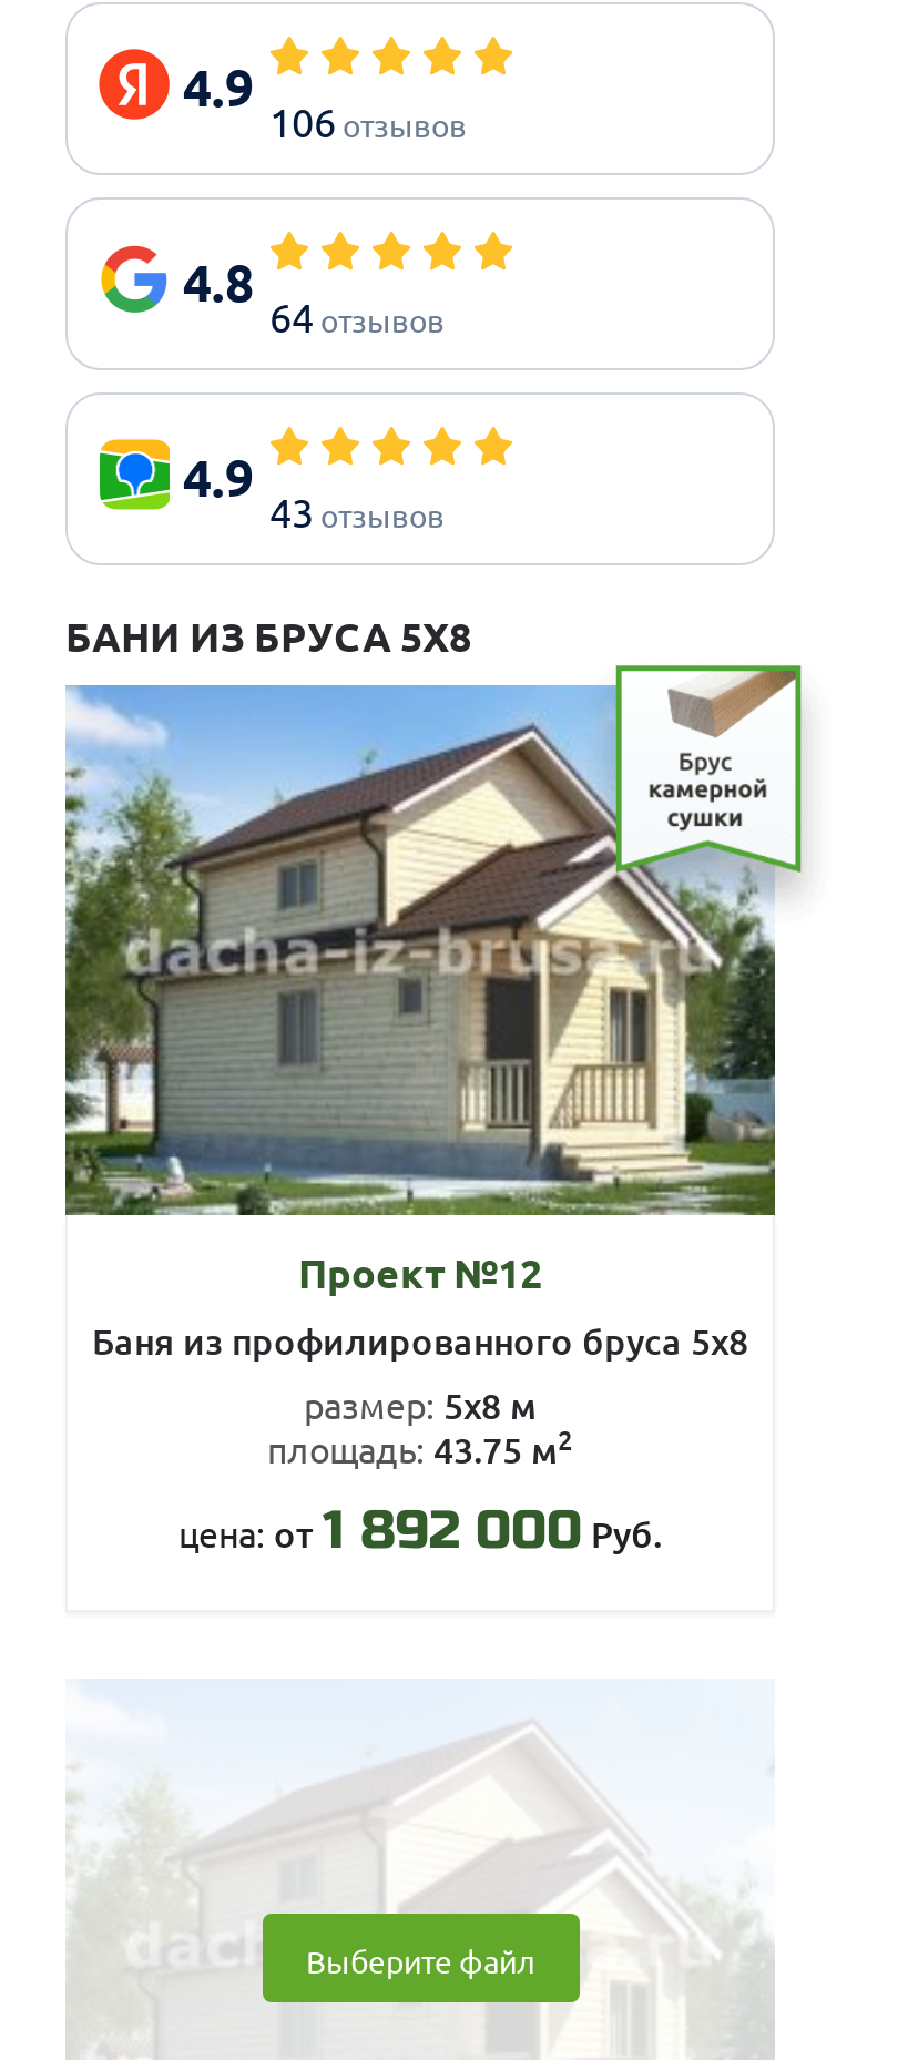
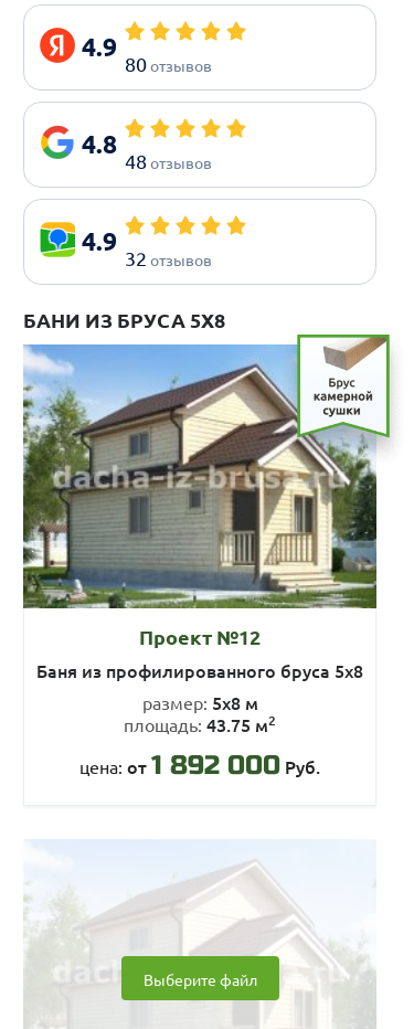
- 106 отзывов
+ 80 отзывов

- 64 отзывов
+ 48 отзывов

- 43 отзывов
+ 32 отзывов
